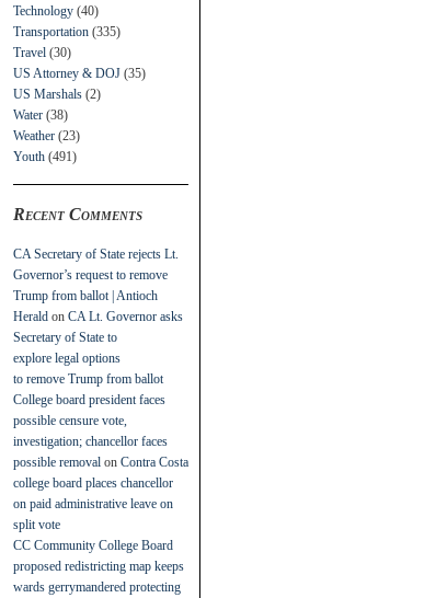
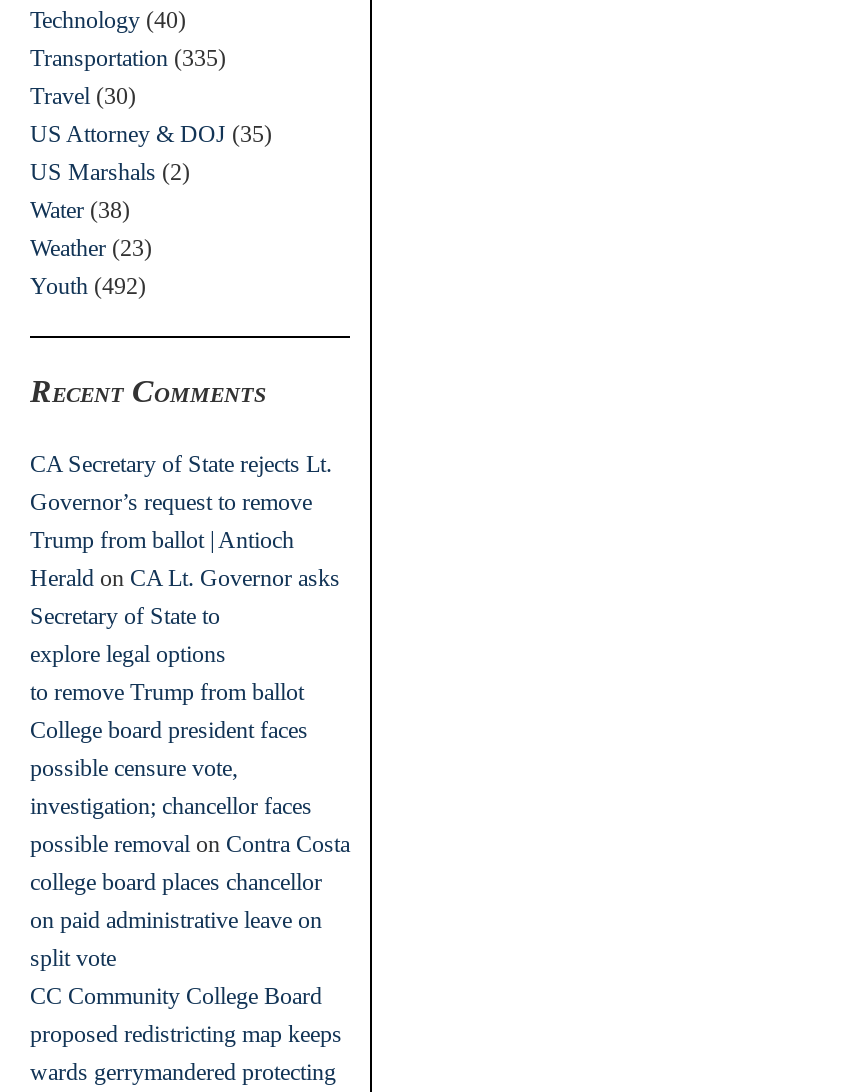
- Youth (491)
+ Youth (492)
